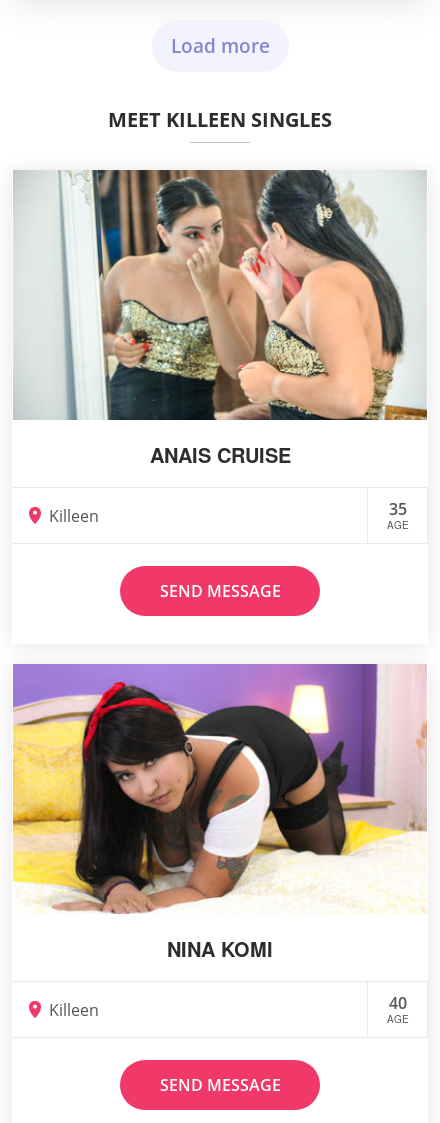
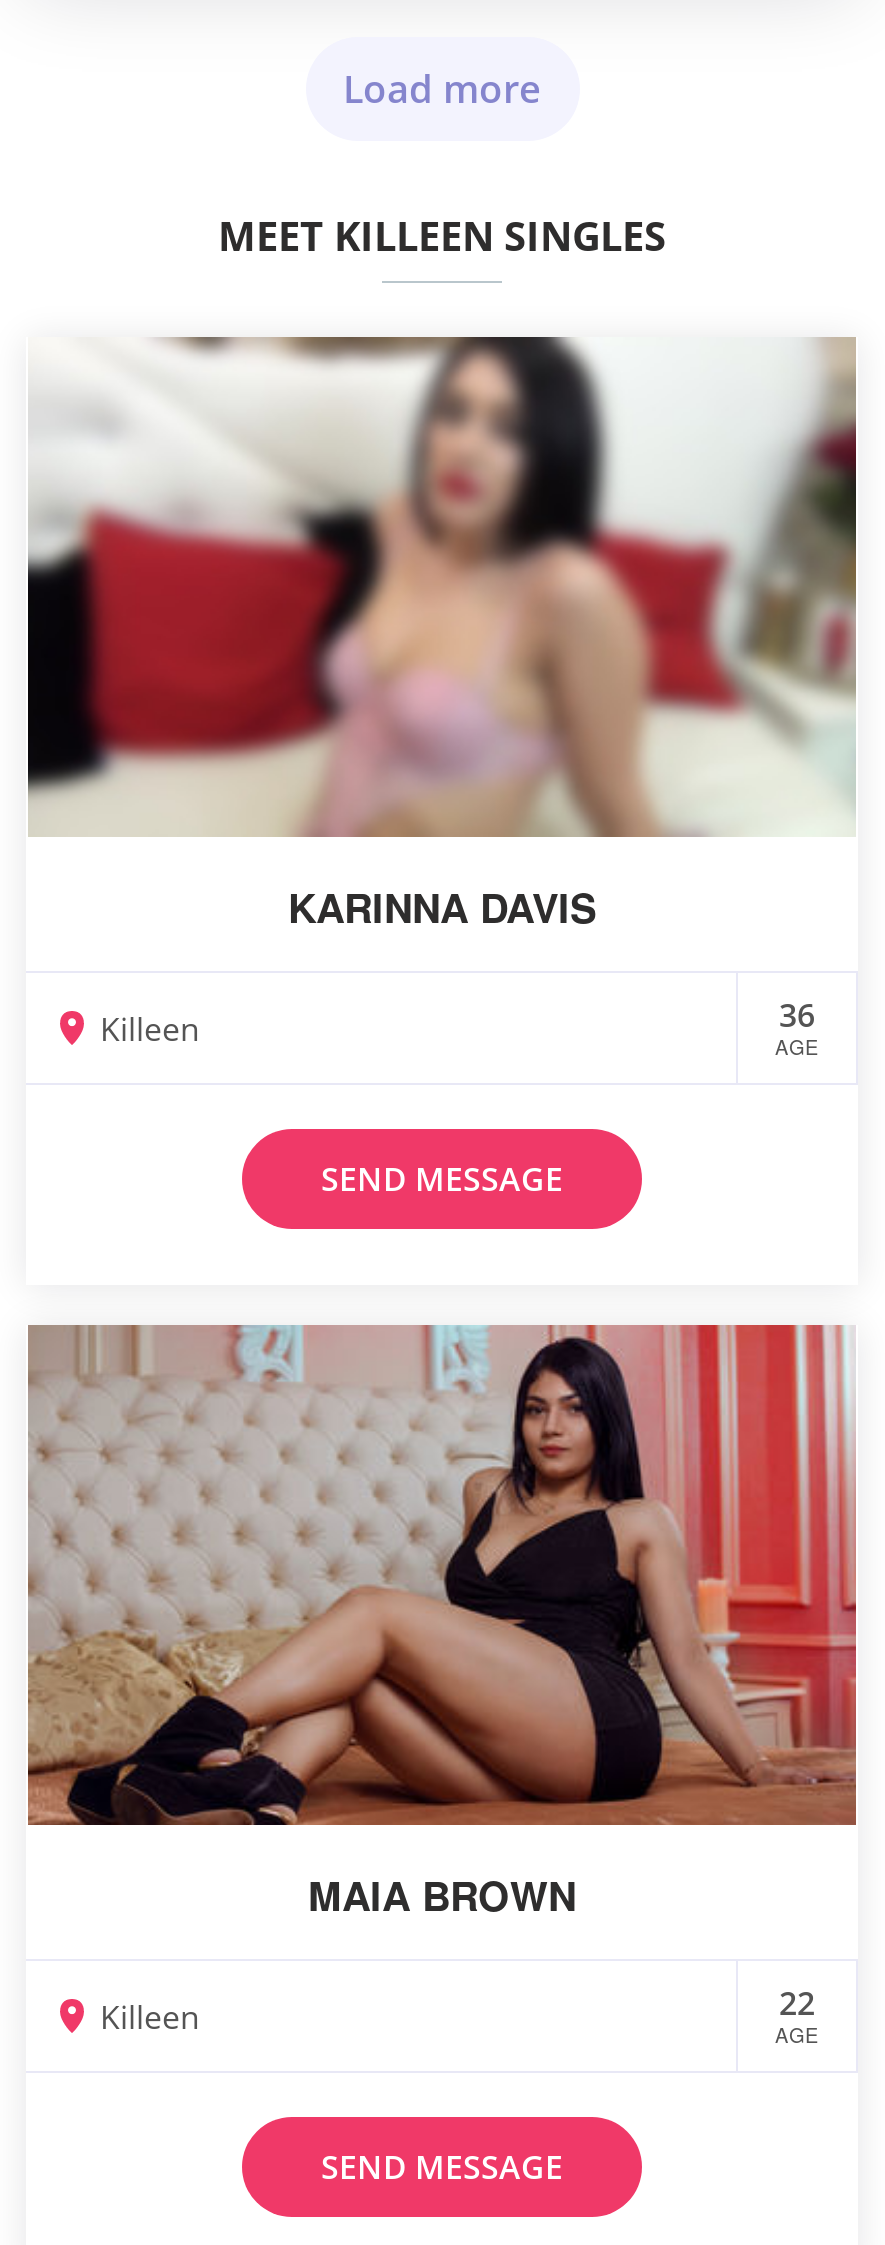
- [image]
- ANAIS CRUISE
+ [image]
+ KARINNA DAVIS

- 35
+ 36

- [image]
- NINA KOMI
+ [image]
+ MAIA BROWN

- 40
+ 22
